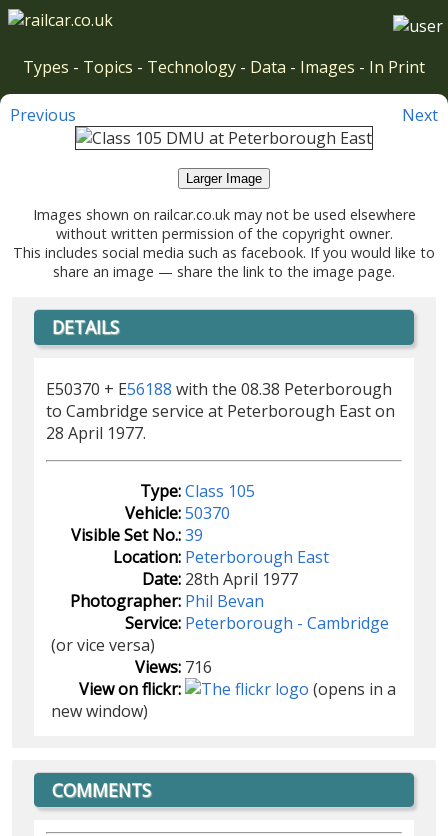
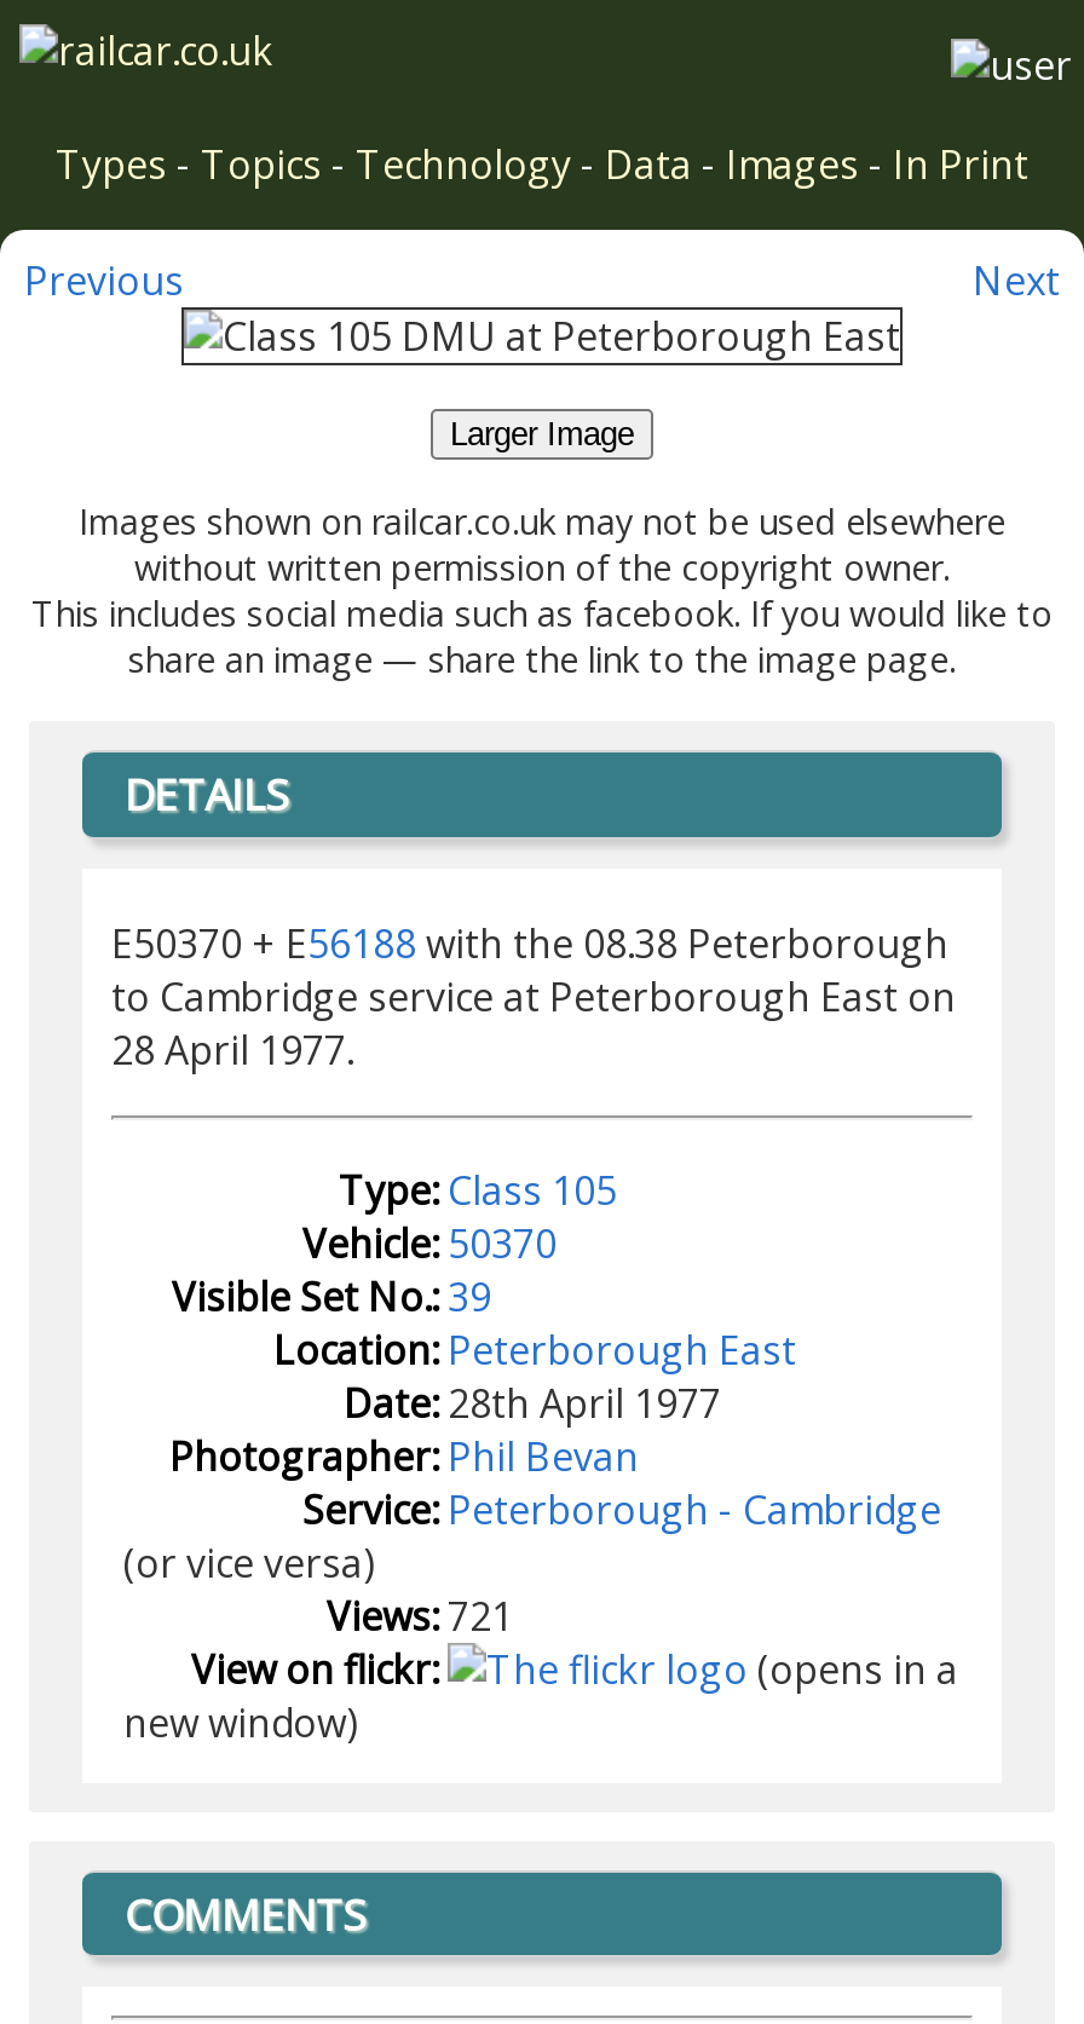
- Views: 716
+ Views: 721
